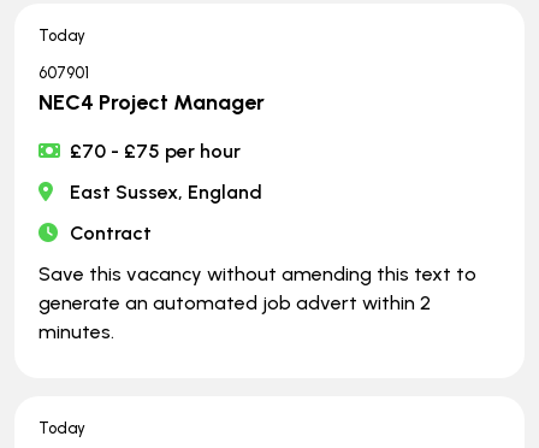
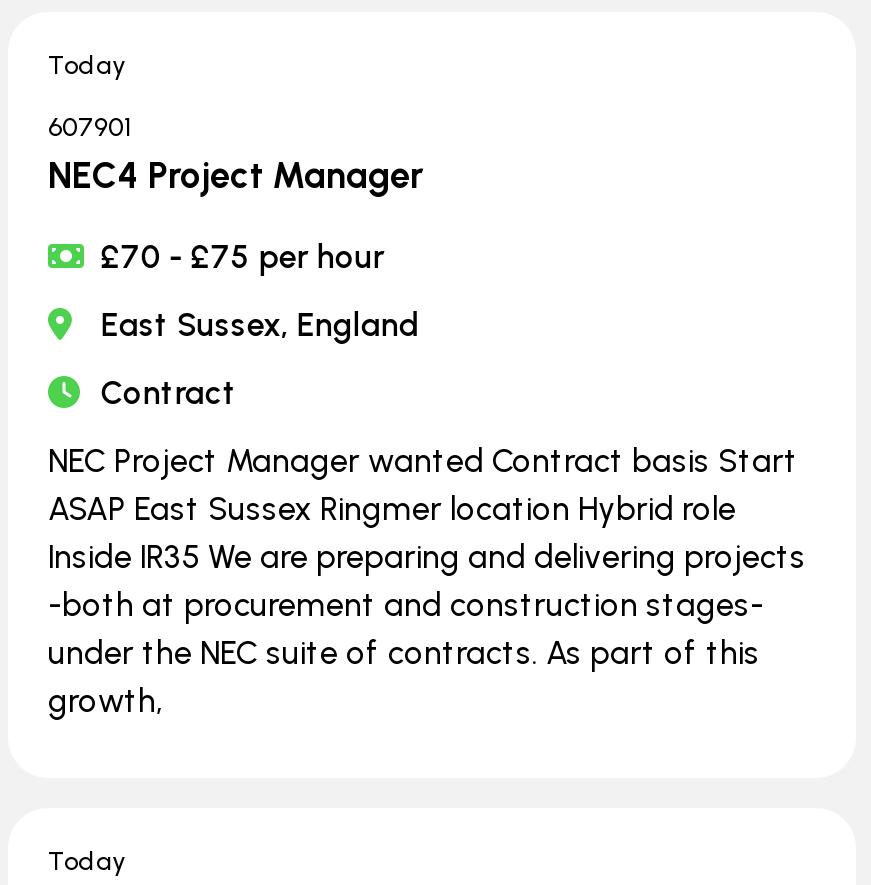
- Save this vacancy without amending this text to
- generate an automated job advert within 2
- minutes.
+ NEC Project Manager wanted Contract basis Start
+ ASAP East Sussex Ringmer location Hybrid role
+ Inside IR35 We are preparing and delivering projects
+ -both at procurement and construction stages-
+ under the NEC suite of contracts. As part of this
+ growth,
